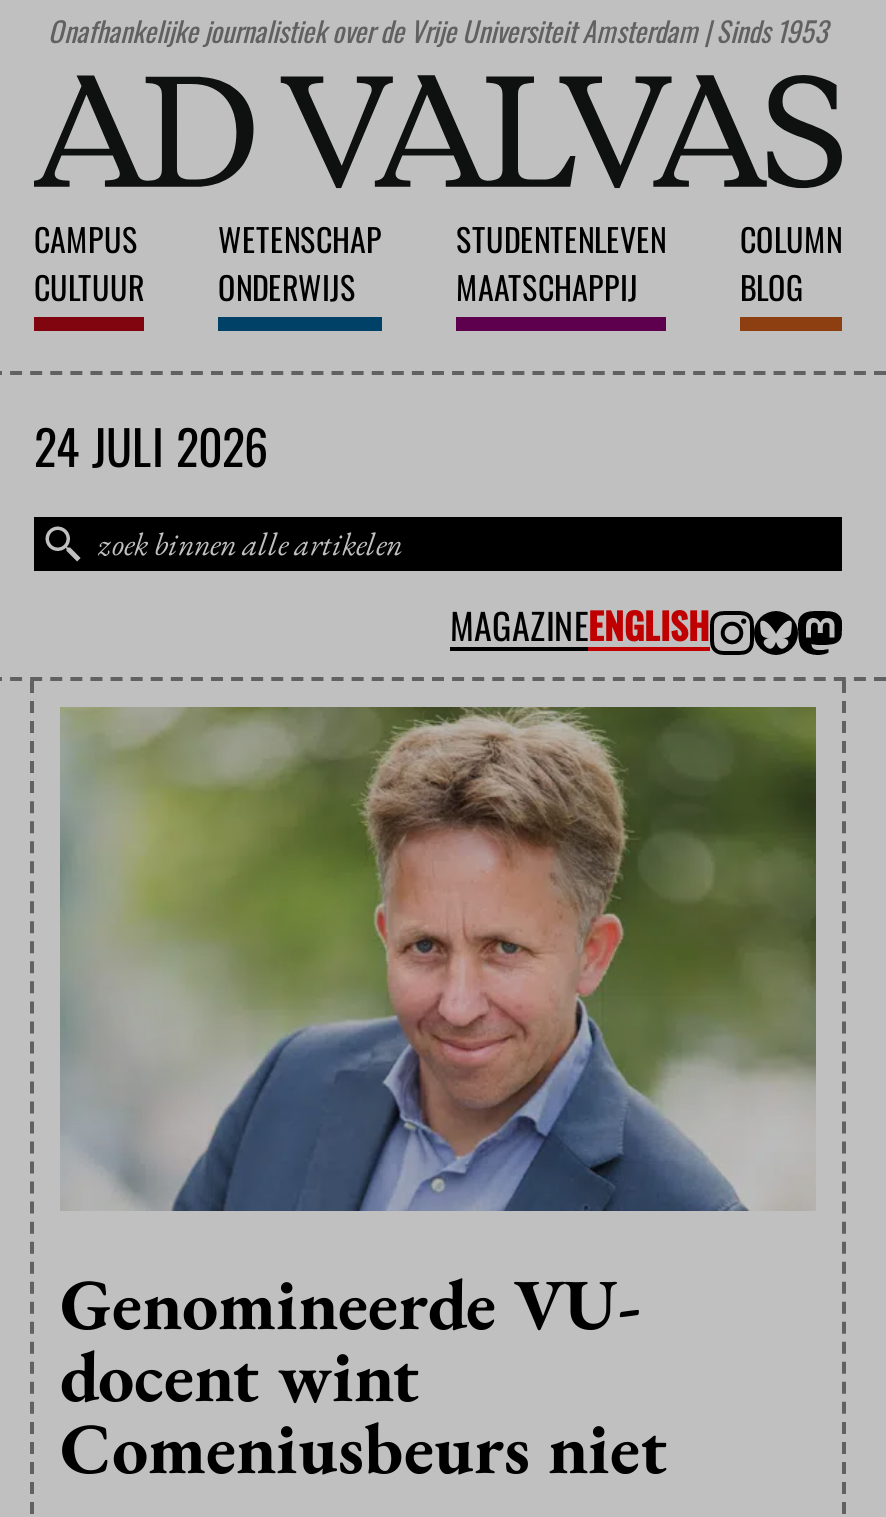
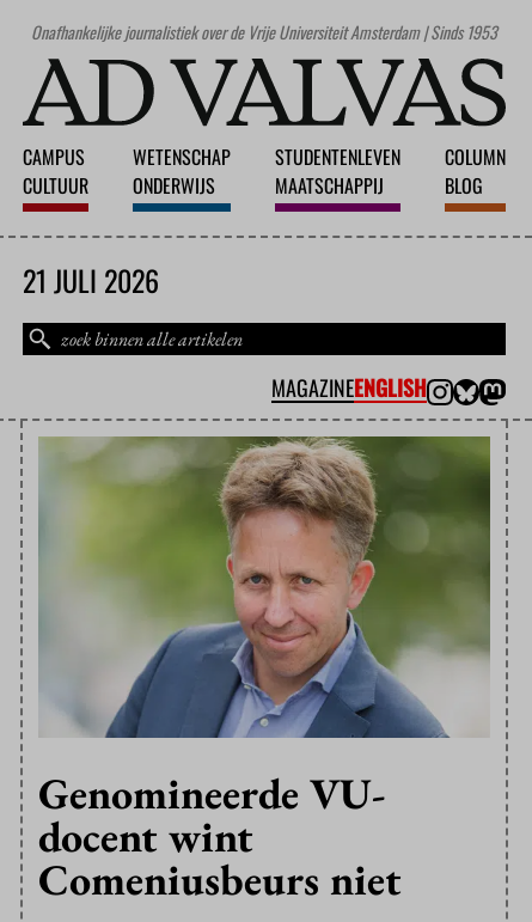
- 24 JULI 2026
+ 21 JULI 2026
